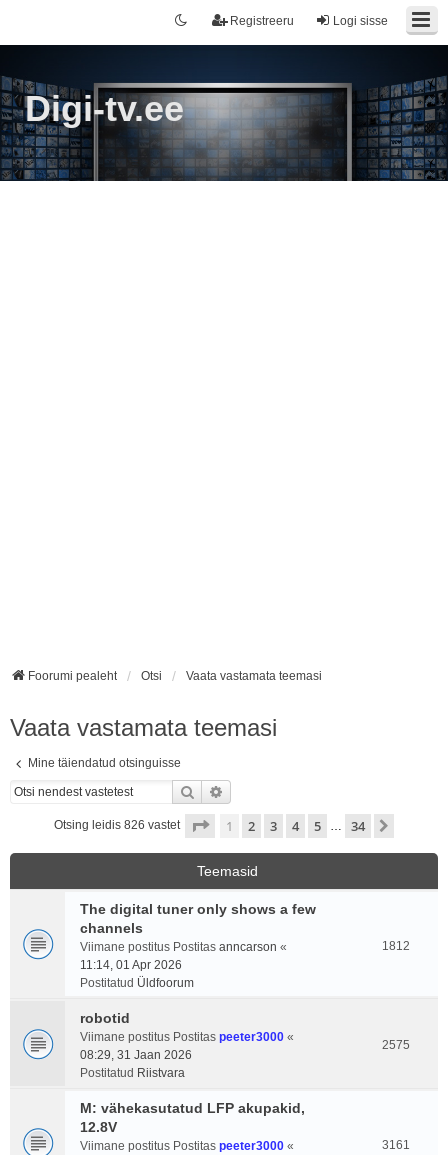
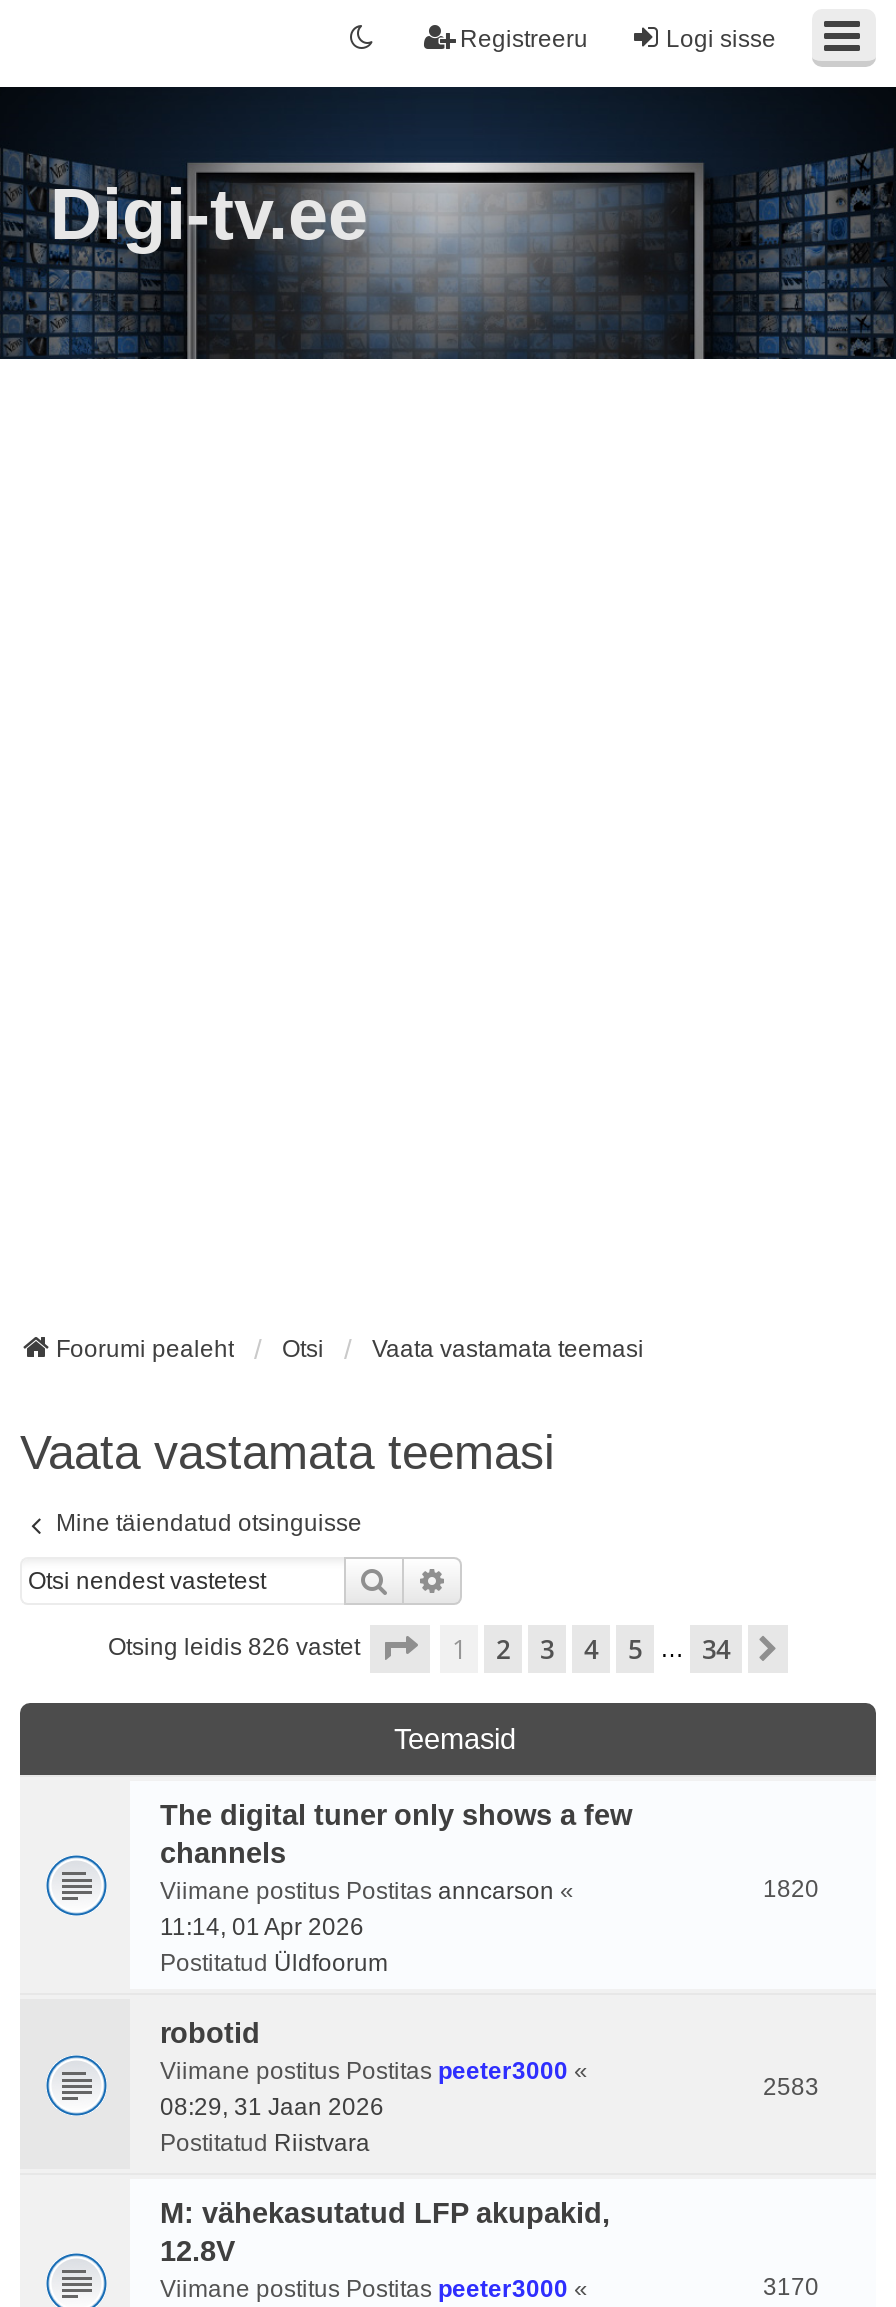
- 1812
+ 1820

- 2575
+ 2583

- 3161
+ 3170
